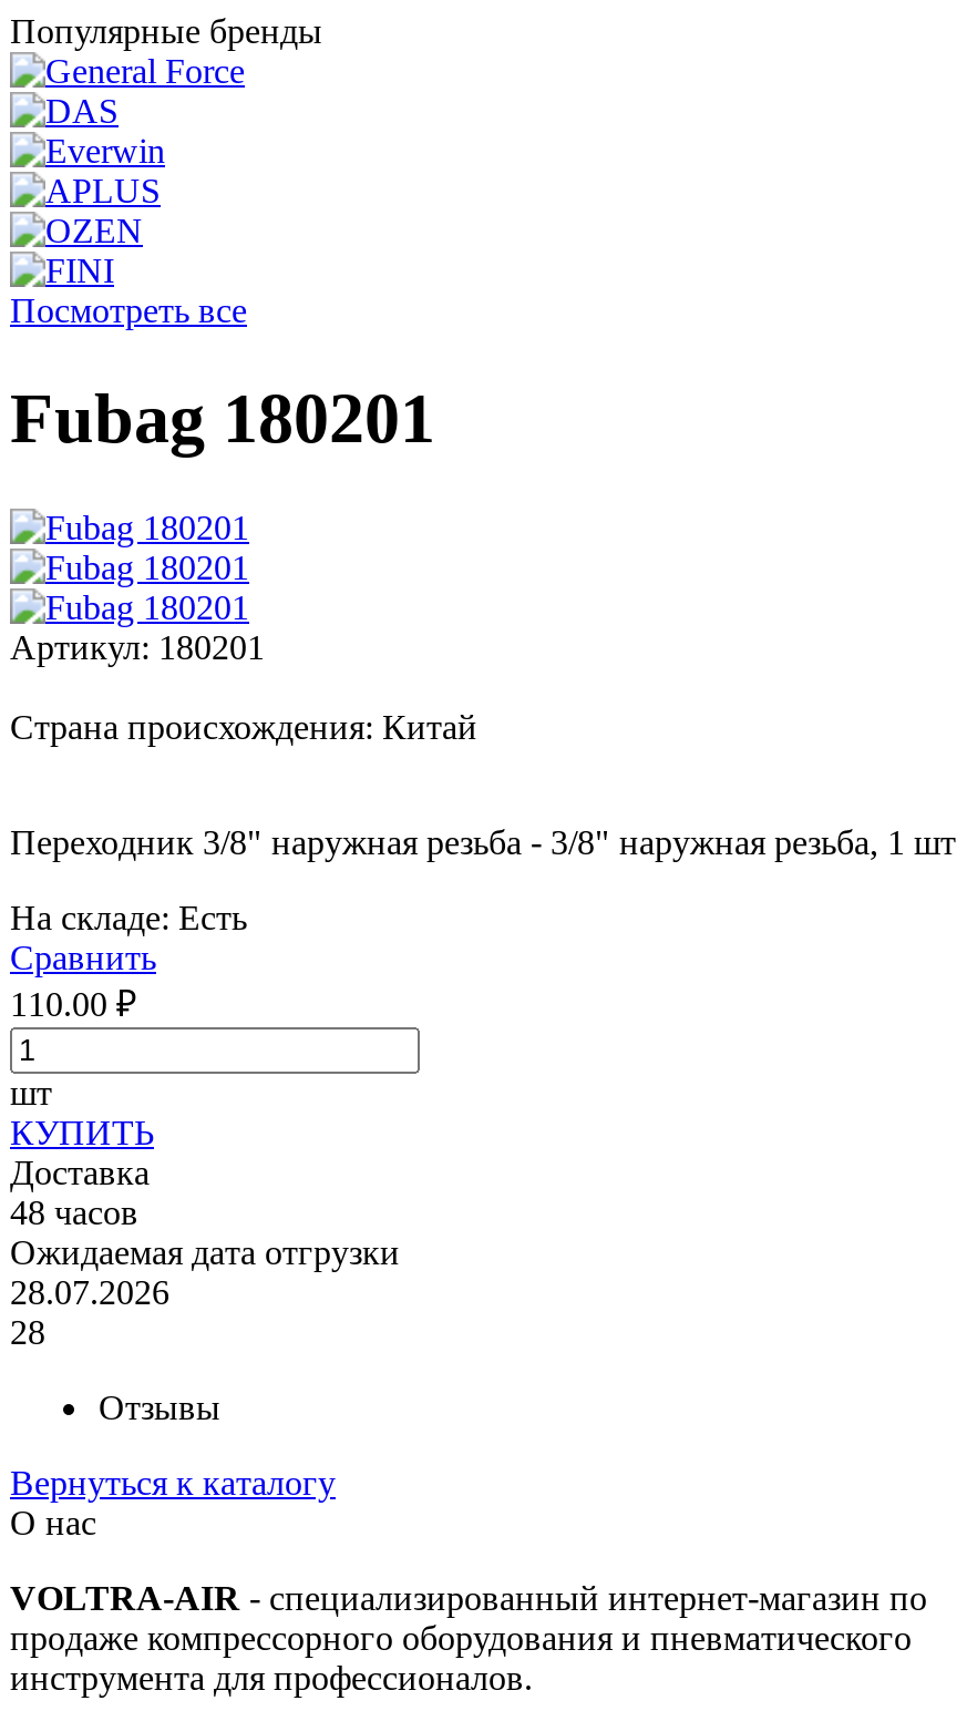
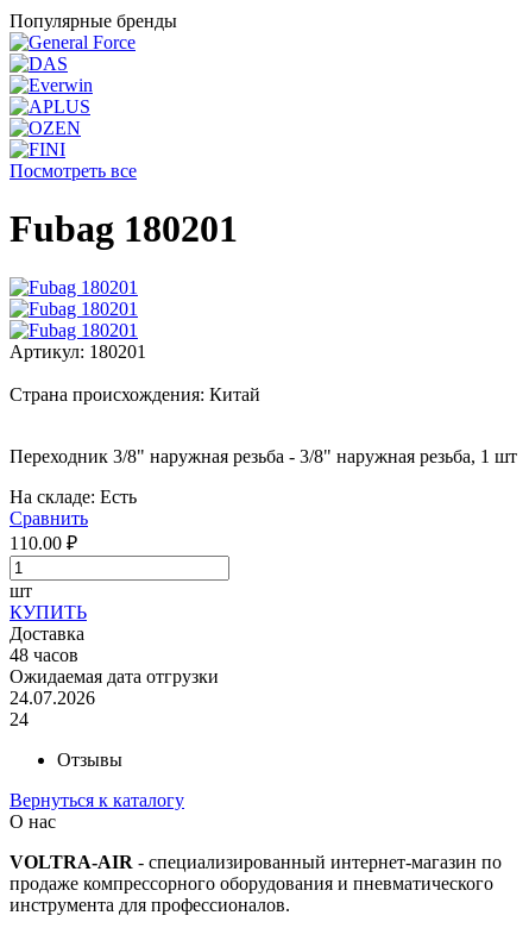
- 28.07.2026
+ 24.07.2026

- 28
+ 24
